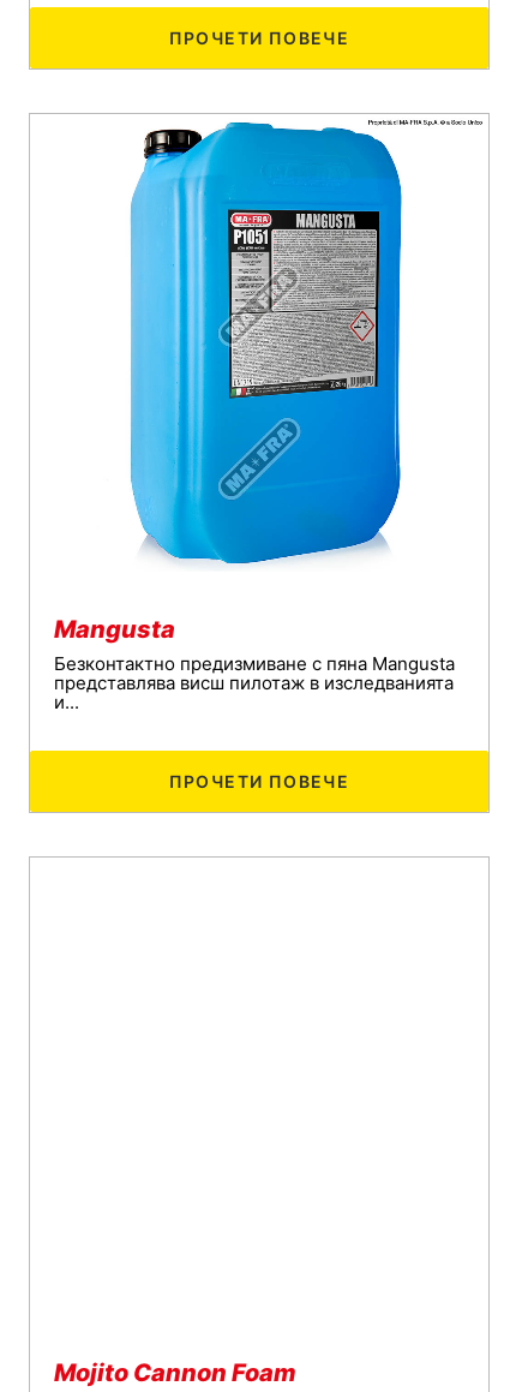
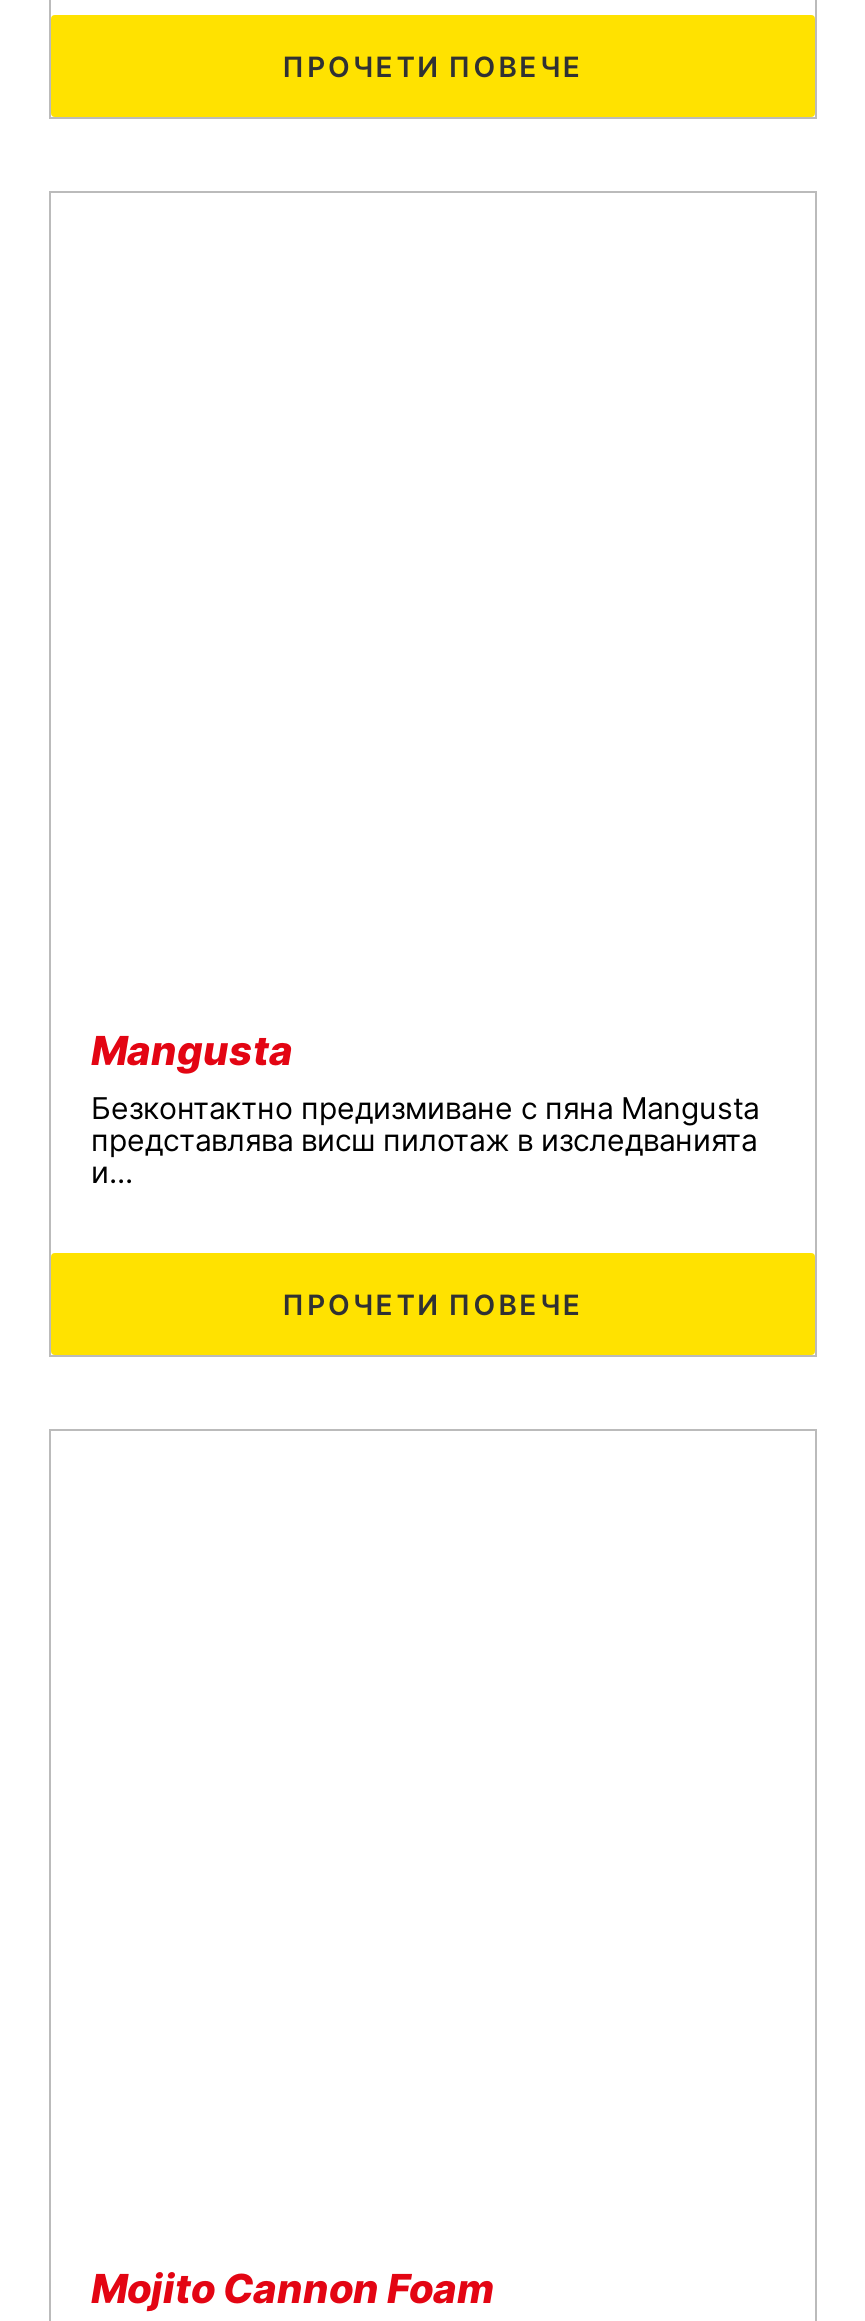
- [image]
